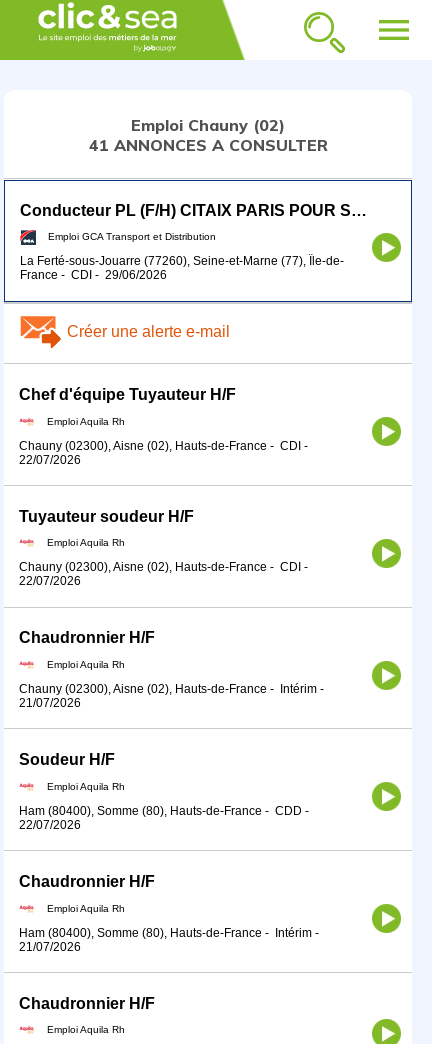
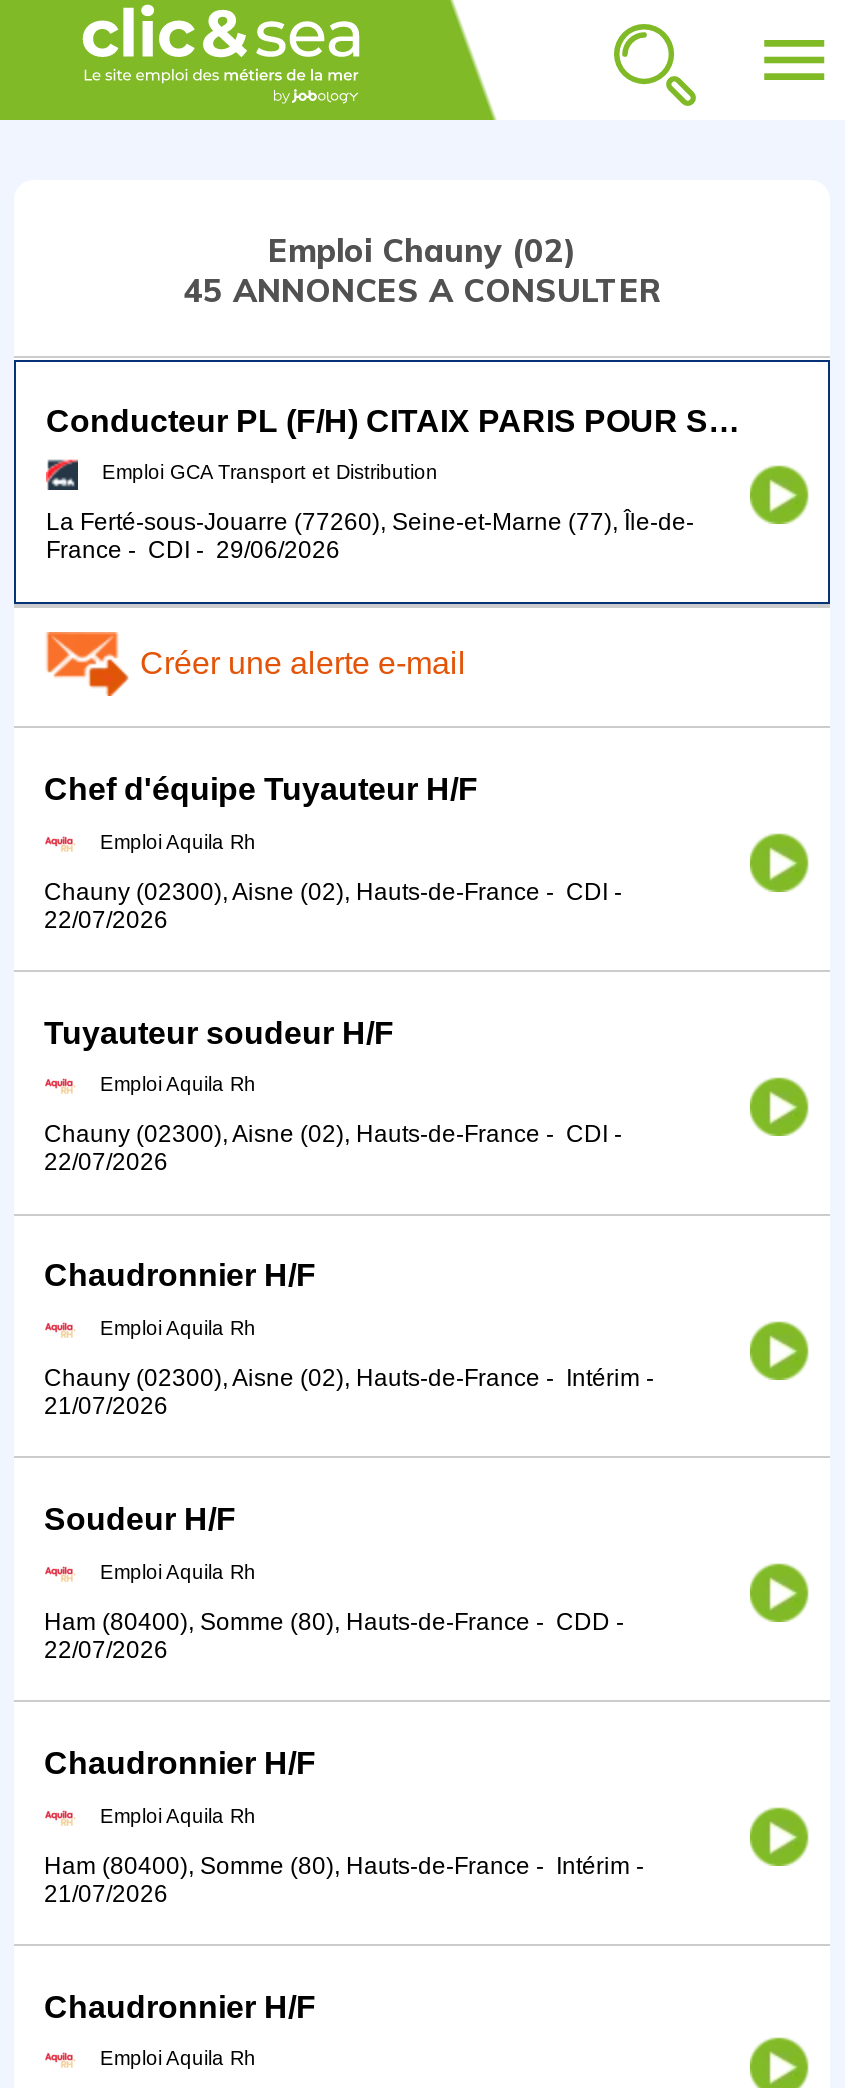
- 41 ANNONCES A CONSULTER
+ 45 ANNONCES A CONSULTER
